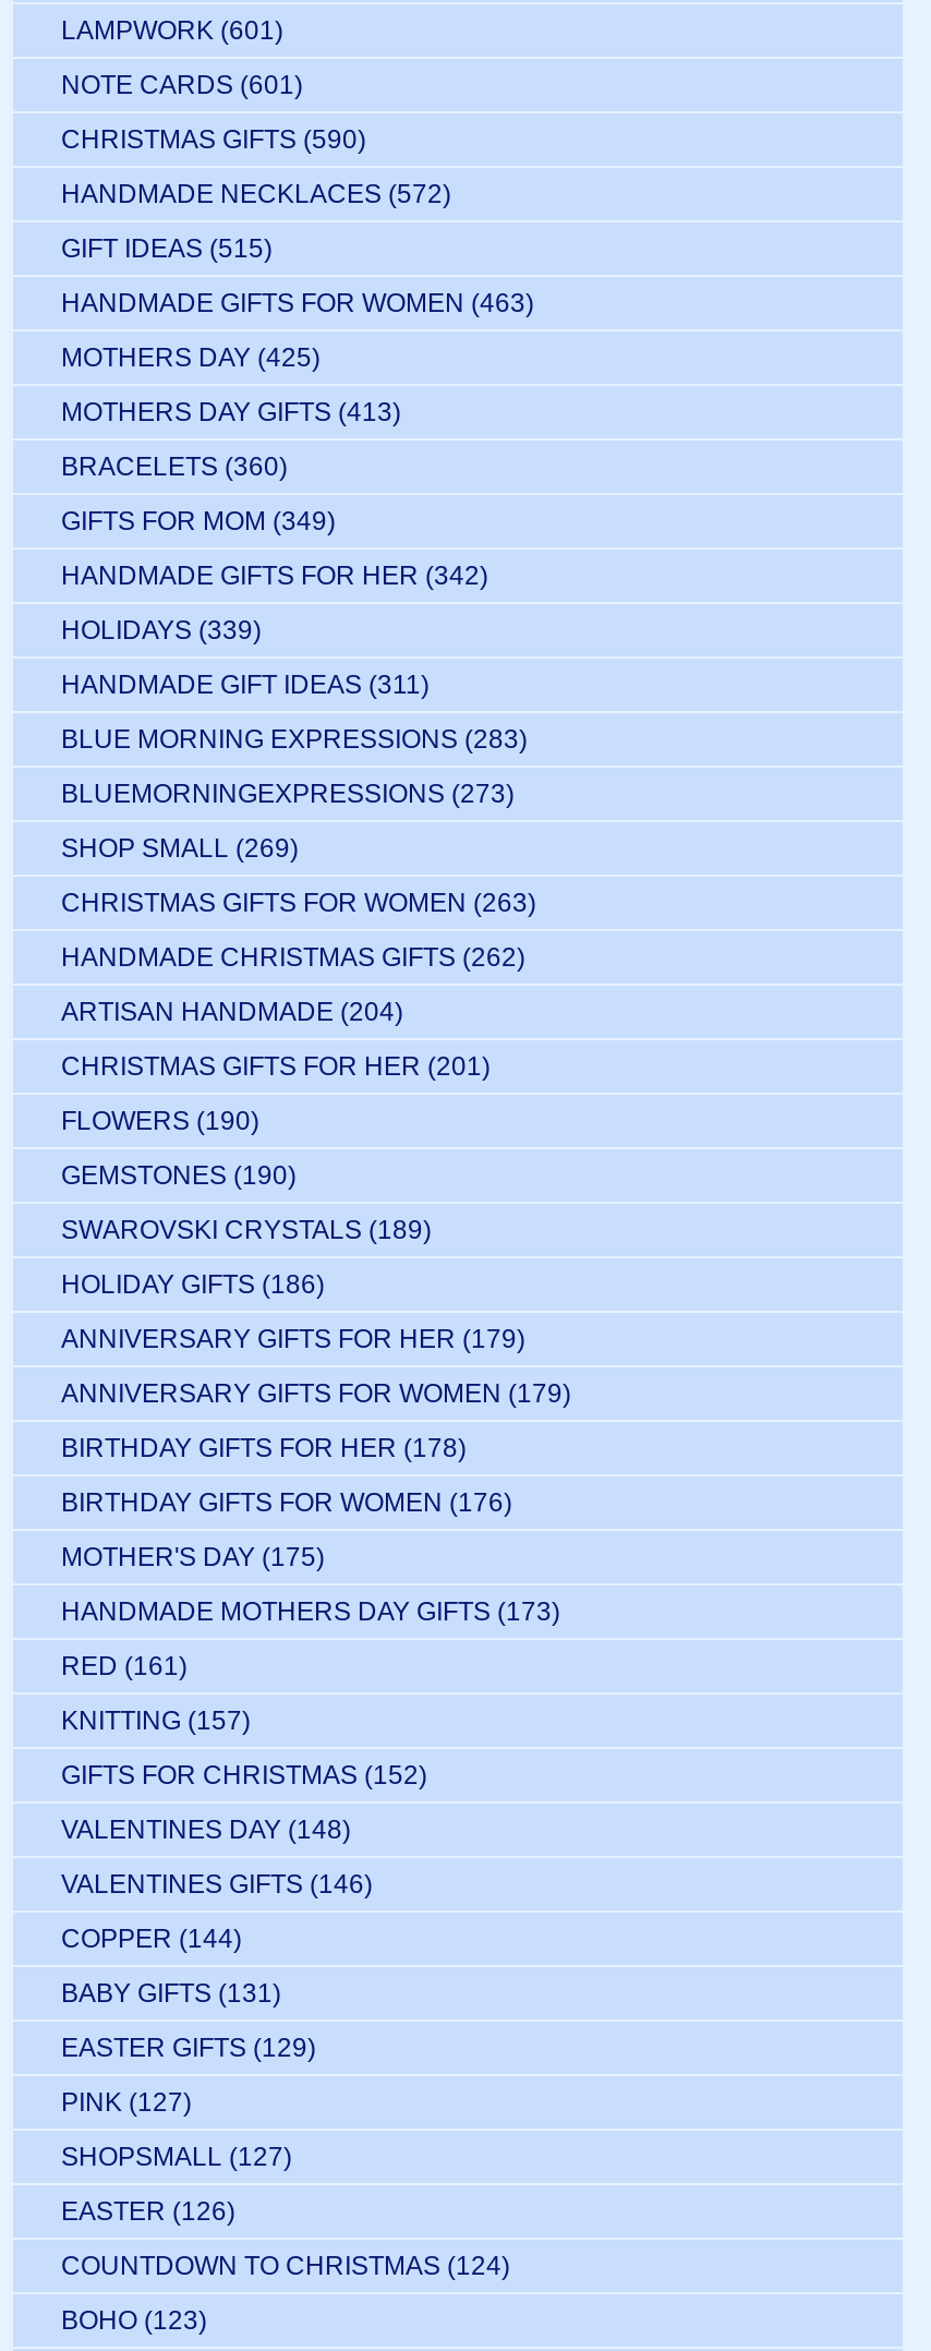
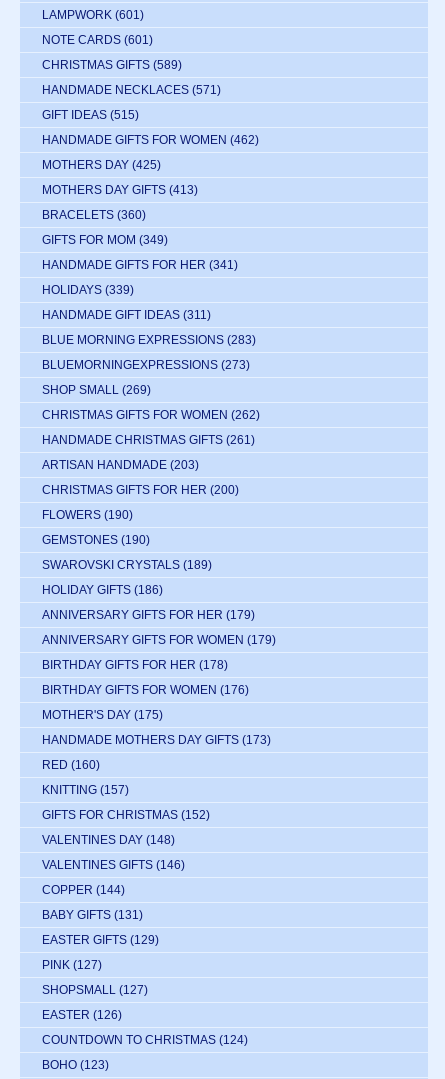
- CHRISTMAS GIFTS (590)
+ CHRISTMAS GIFTS (589)

- HANDMADE NECKLACES (572)
+ HANDMADE NECKLACES (571)

- HANDMADE GIFTS FOR WOMEN (463)
+ HANDMADE GIFTS FOR WOMEN (462)

- HANDMADE GIFTS FOR HER (342)
+ HANDMADE GIFTS FOR HER (341)

- CHRISTMAS GIFTS FOR WOMEN (263)
+ CHRISTMAS GIFTS FOR WOMEN (262)

- HANDMADE CHRISTMAS GIFTS (262)
+ HANDMADE CHRISTMAS GIFTS (261)

- ARTISAN HANDMADE (204)
+ ARTISAN HANDMADE (203)

- CHRISTMAS GIFTS FOR HER (201)
+ CHRISTMAS GIFTS FOR HER (200)

- RED (161)
+ RED (160)
